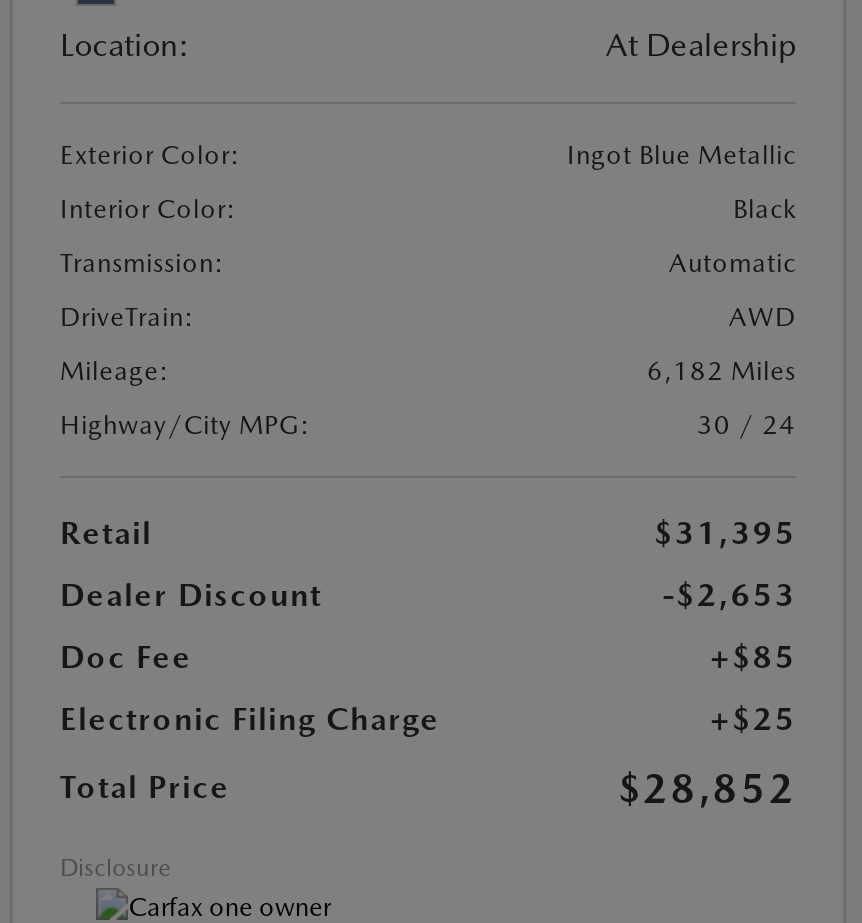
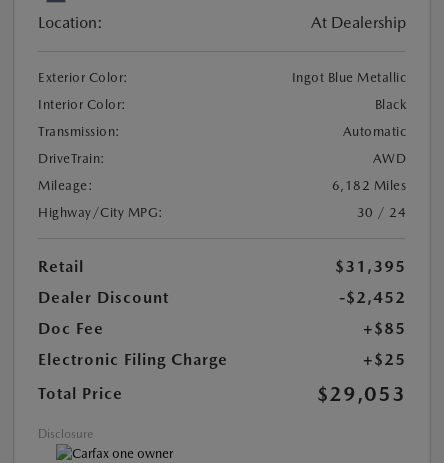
- -$2,653
+ -$2,452

- $28,852
+ $29,053
